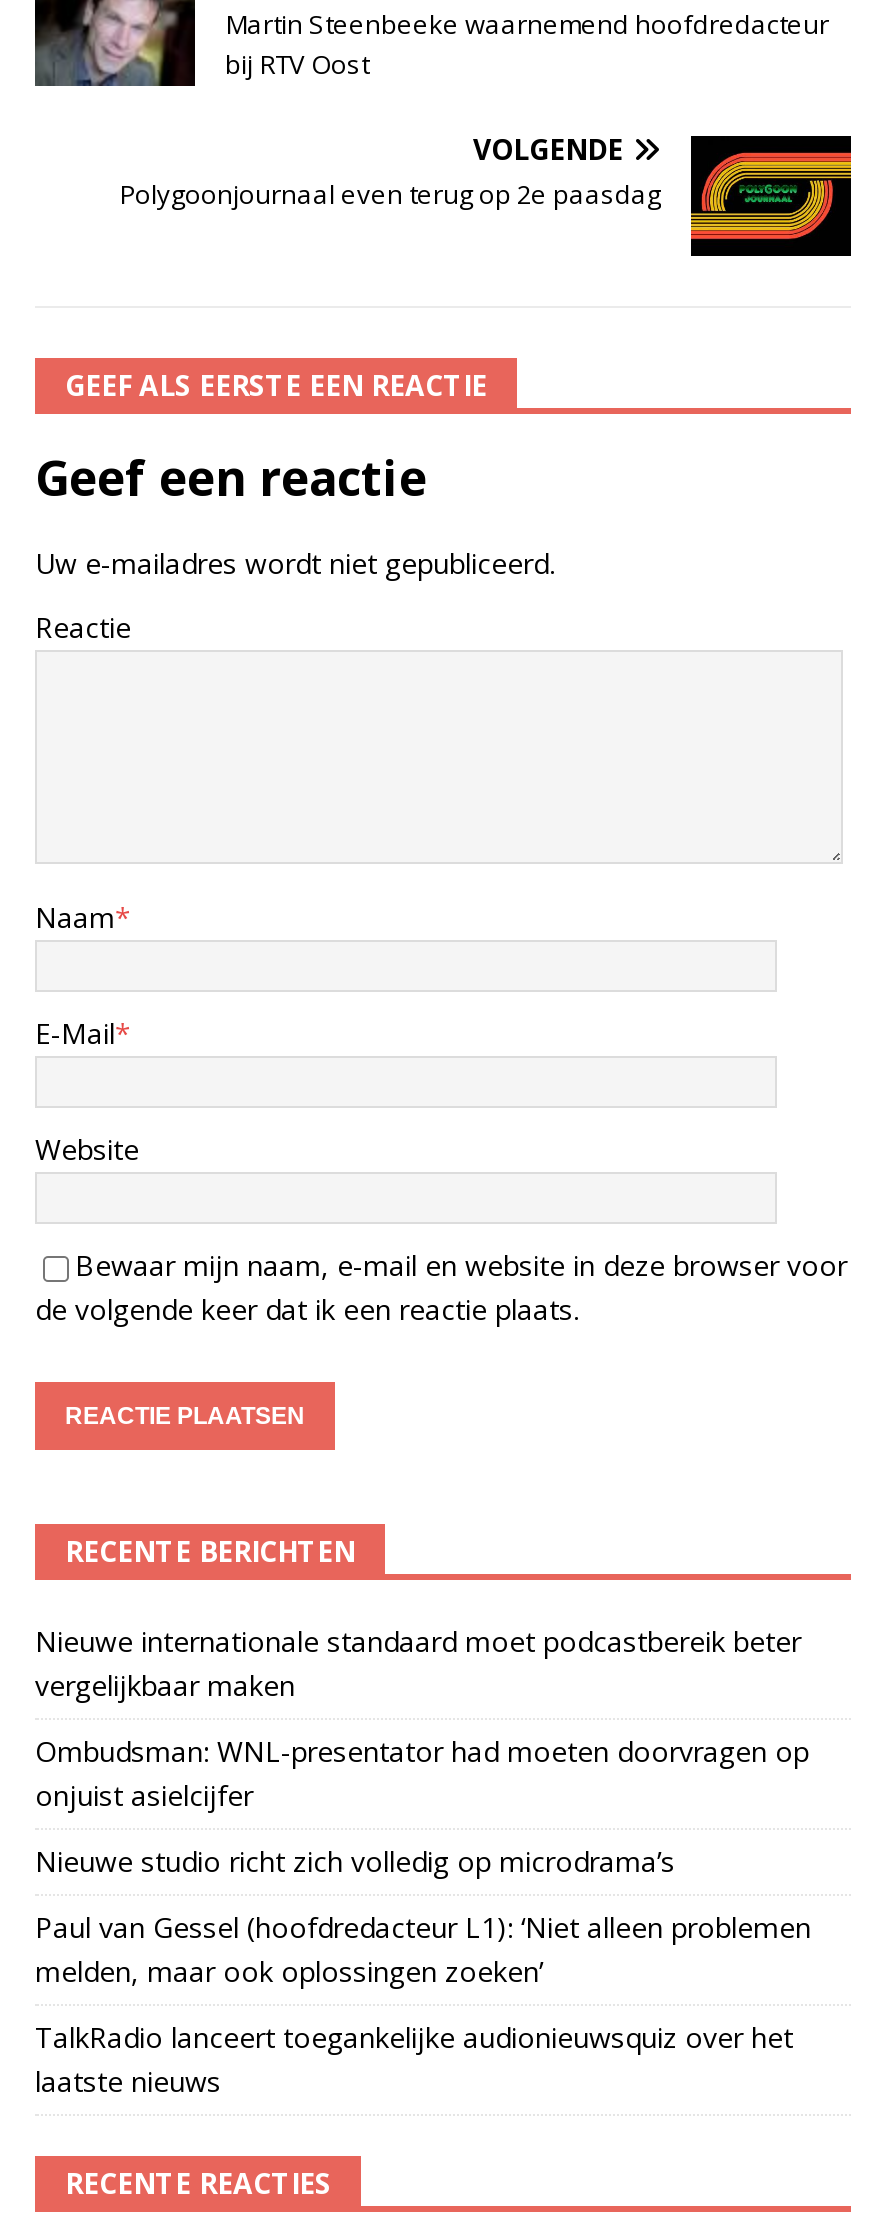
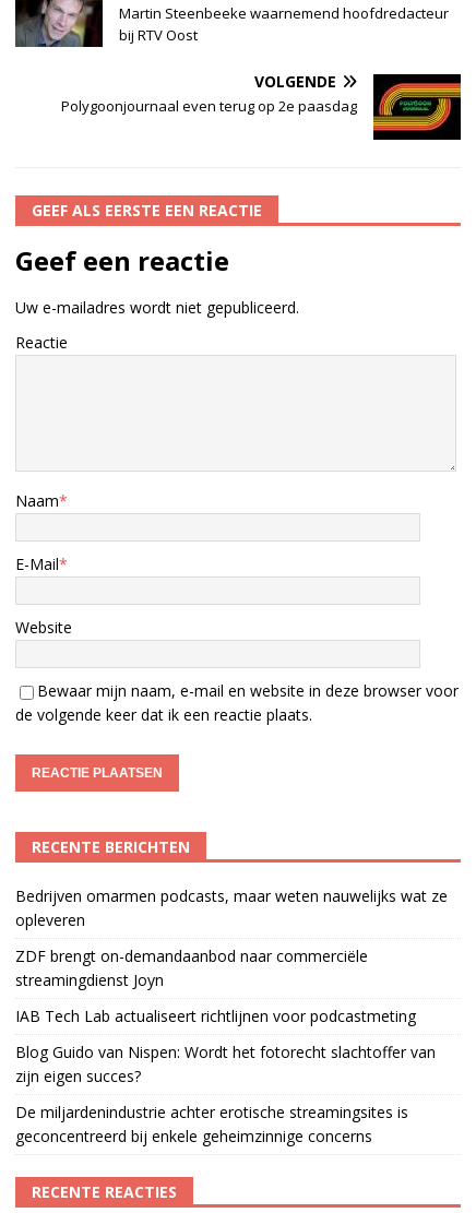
- Nieuwe internationale standaard moet podcastbereik beter
- vergelijkbaar maken
+ Bedrijven omarmen podcasts, maar weten nauwelijks wat ze
+ opleveren

- Ombudsman: WNL-presentator had moeten doorvragen op
- onjuist asielcijfer
+ ZDF brengt on-demandaanbod naar commerciële
+ streamingdienst Joyn

- Nieuwe studio richt zich volledig op microdrama’s
+ IAB Tech Lab actualiseert richtlijnen voor podcastmeting

- Paul van Gessel (hoofdredacteur L1): ‘Niet alleen problemen
- melden, maar ook oplossingen zoeken’
+ Blog Guido van Nispen: Wordt het fotorecht slachtoffer van
+ zijn eigen succes?

- TalkRadio lanceert toegankelijke audionieuwsquiz over het
- laatste nieuws
+ De miljardenindustrie achter erotische streamingsites is
+ geconcentreerd bij enkele geheimzinnige concerns
